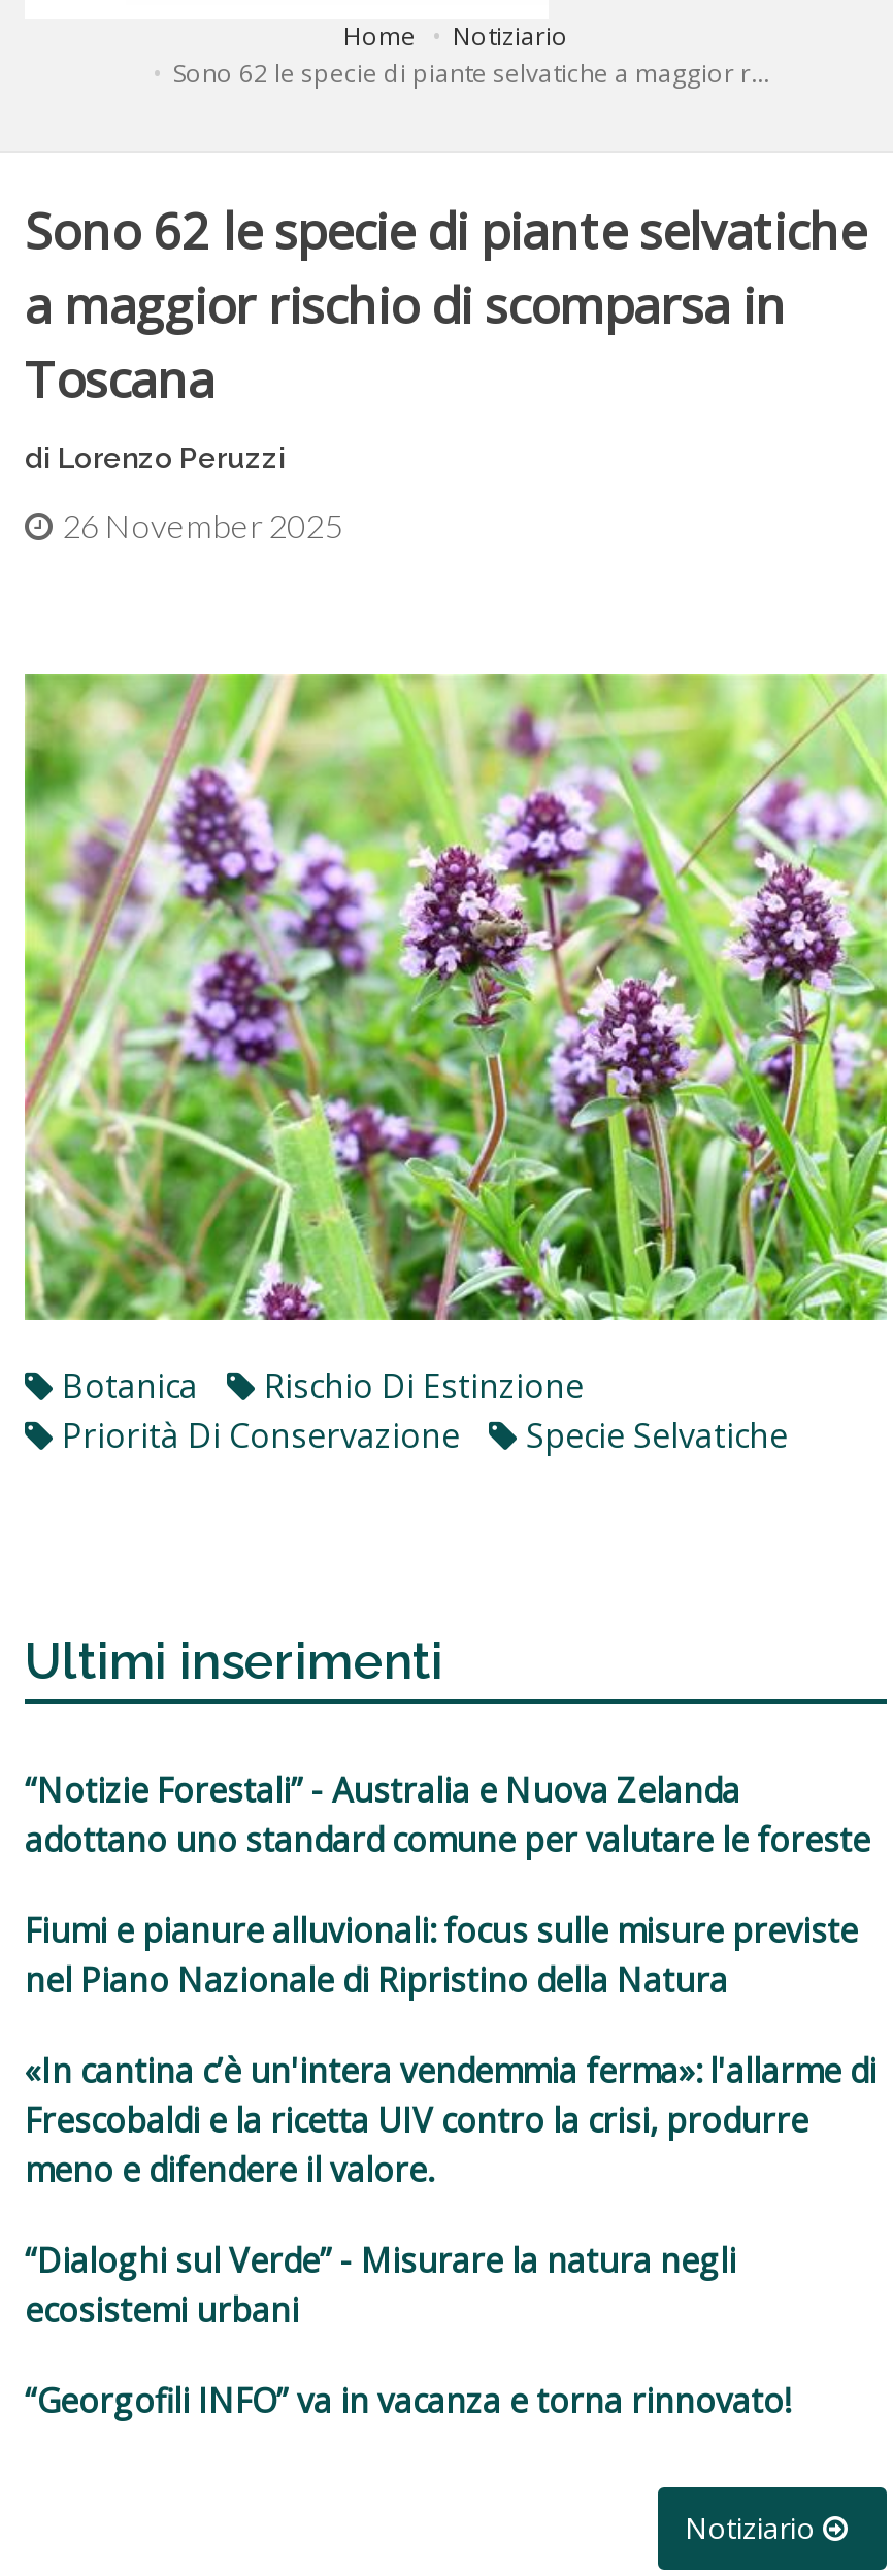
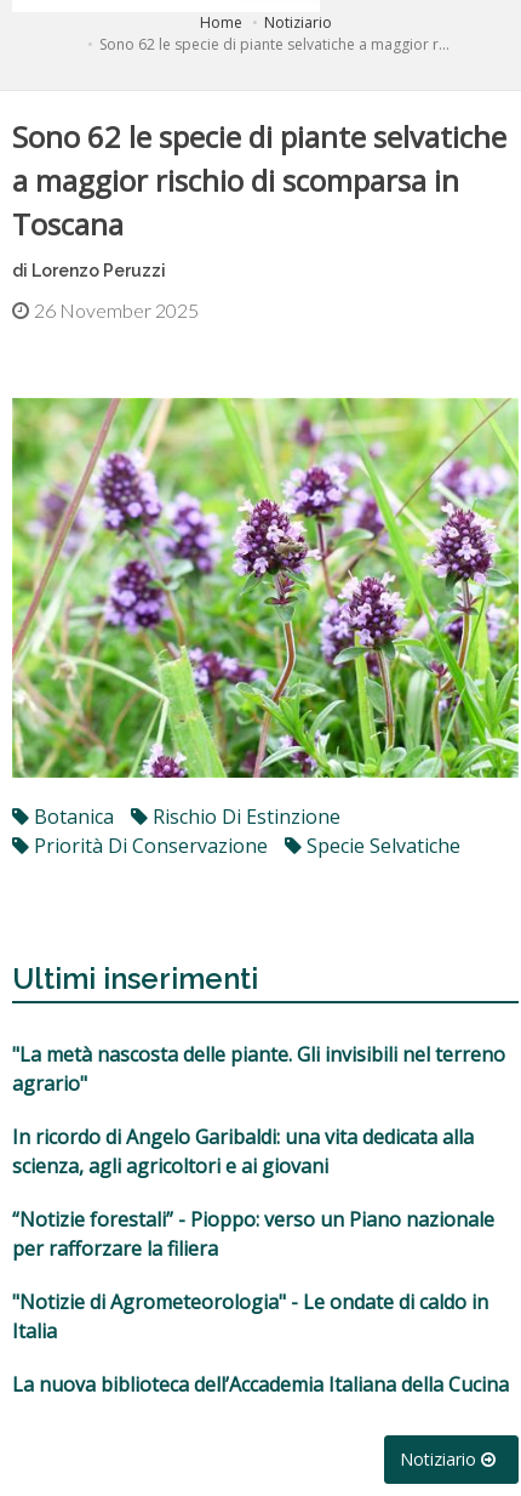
- “Notizie Forestali” - Australia e Nuova Zelanda
- adottano uno standard comune per valutare le foreste
+ "La metà nascosta delle piante. Gli invisibili nel terreno
+ agrario"

- Fiumi e pianure alluvionali: focus sulle misure previste
- nel Piano Nazionale di Ripristino della Natura
+ In ricordo di Angelo Garibaldi: una vita dedicata alla
+ scienza, agli agricoltori e ai giovani

- «In cantina c’è un'intera vendemmia ferma»: l'allarme di
- Frescobaldi e la ricetta UIV contro la crisi, produrre
- meno e difendere il valore.
+ “Notizie forestali” - Pioppo: verso un Piano nazionale
+ per rafforzare la filiera

- “Dialoghi sul Verde” - Misurare la natura negli
- ecosistemi urbani
+ "Notizie di Agrometeorologia" - Le ondate di caldo in
+ Italia

- “Georgofili INFO” va in vacanza e torna rinnovato!
+ La nuova biblioteca dell’Accademia Italiana della Cucina
